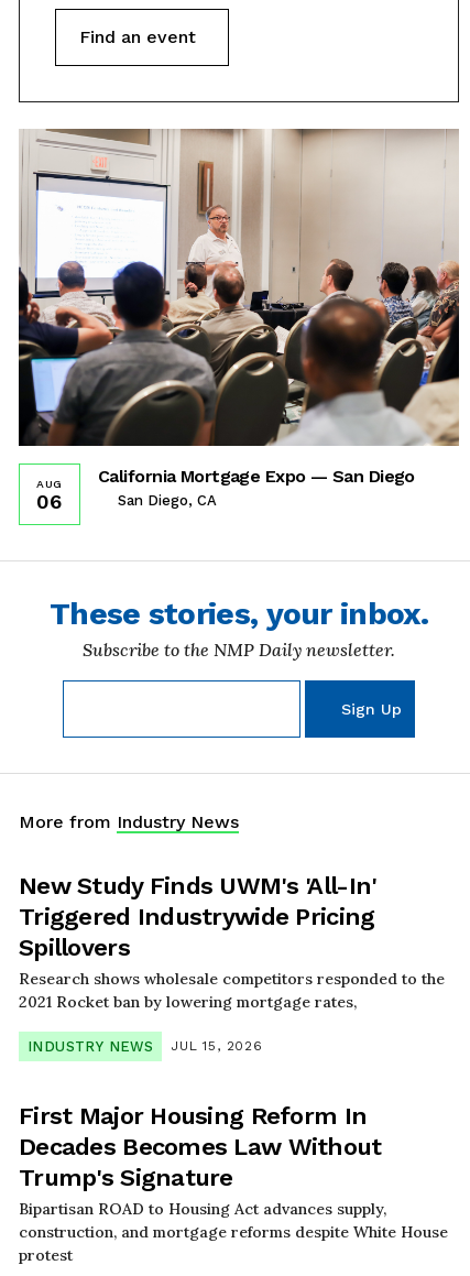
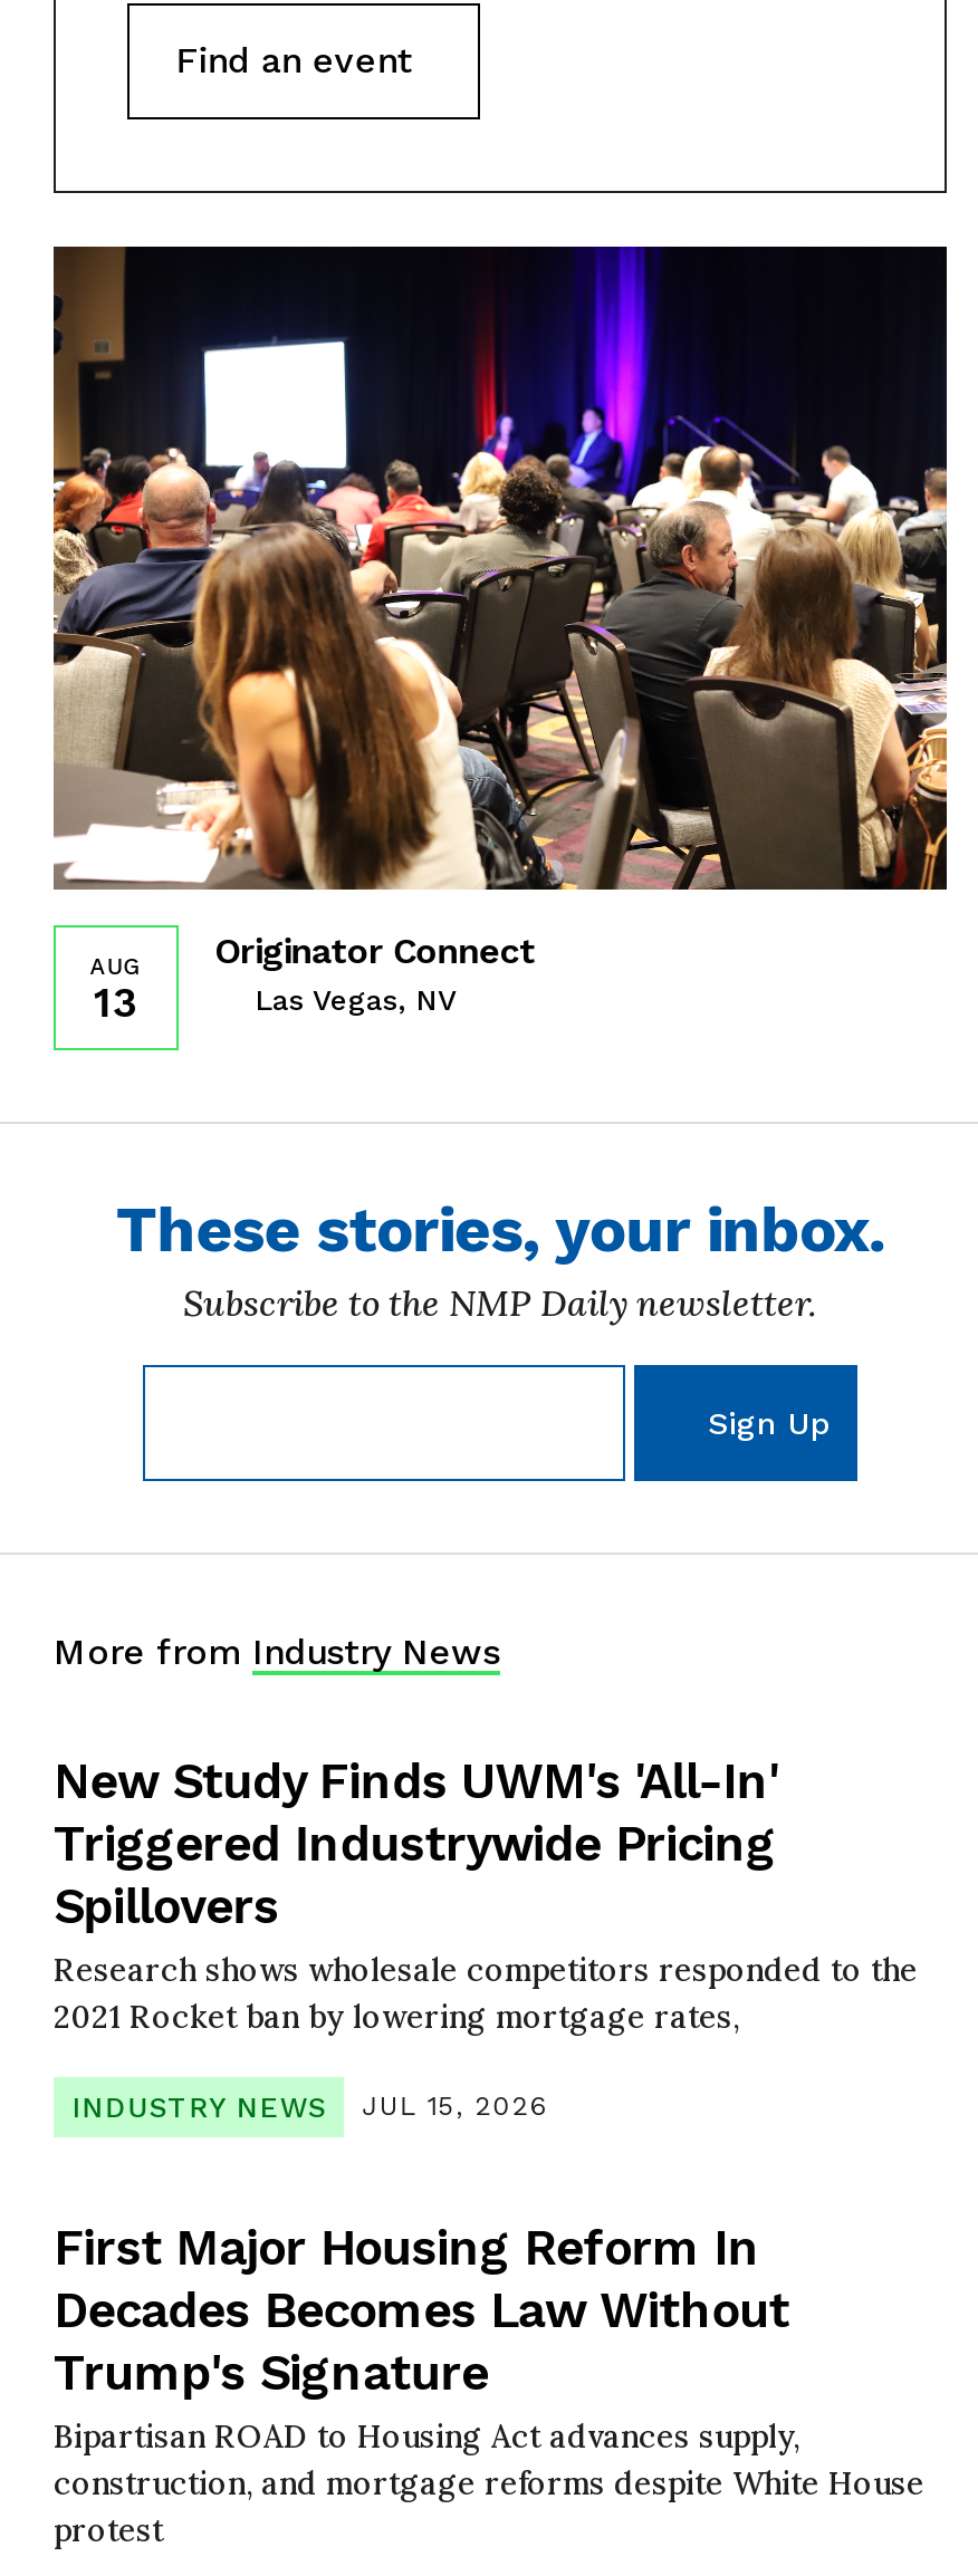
- [image]
- California Mortgage Expo — San Diego
- San Diego, CA
+ [image]
+ Originator Connect
+ Las Vegas, NV

- 06
+ 13
